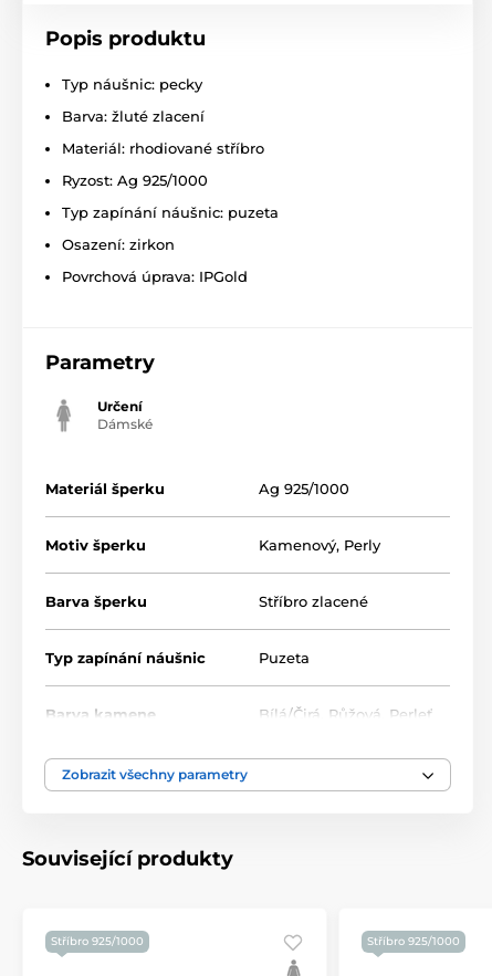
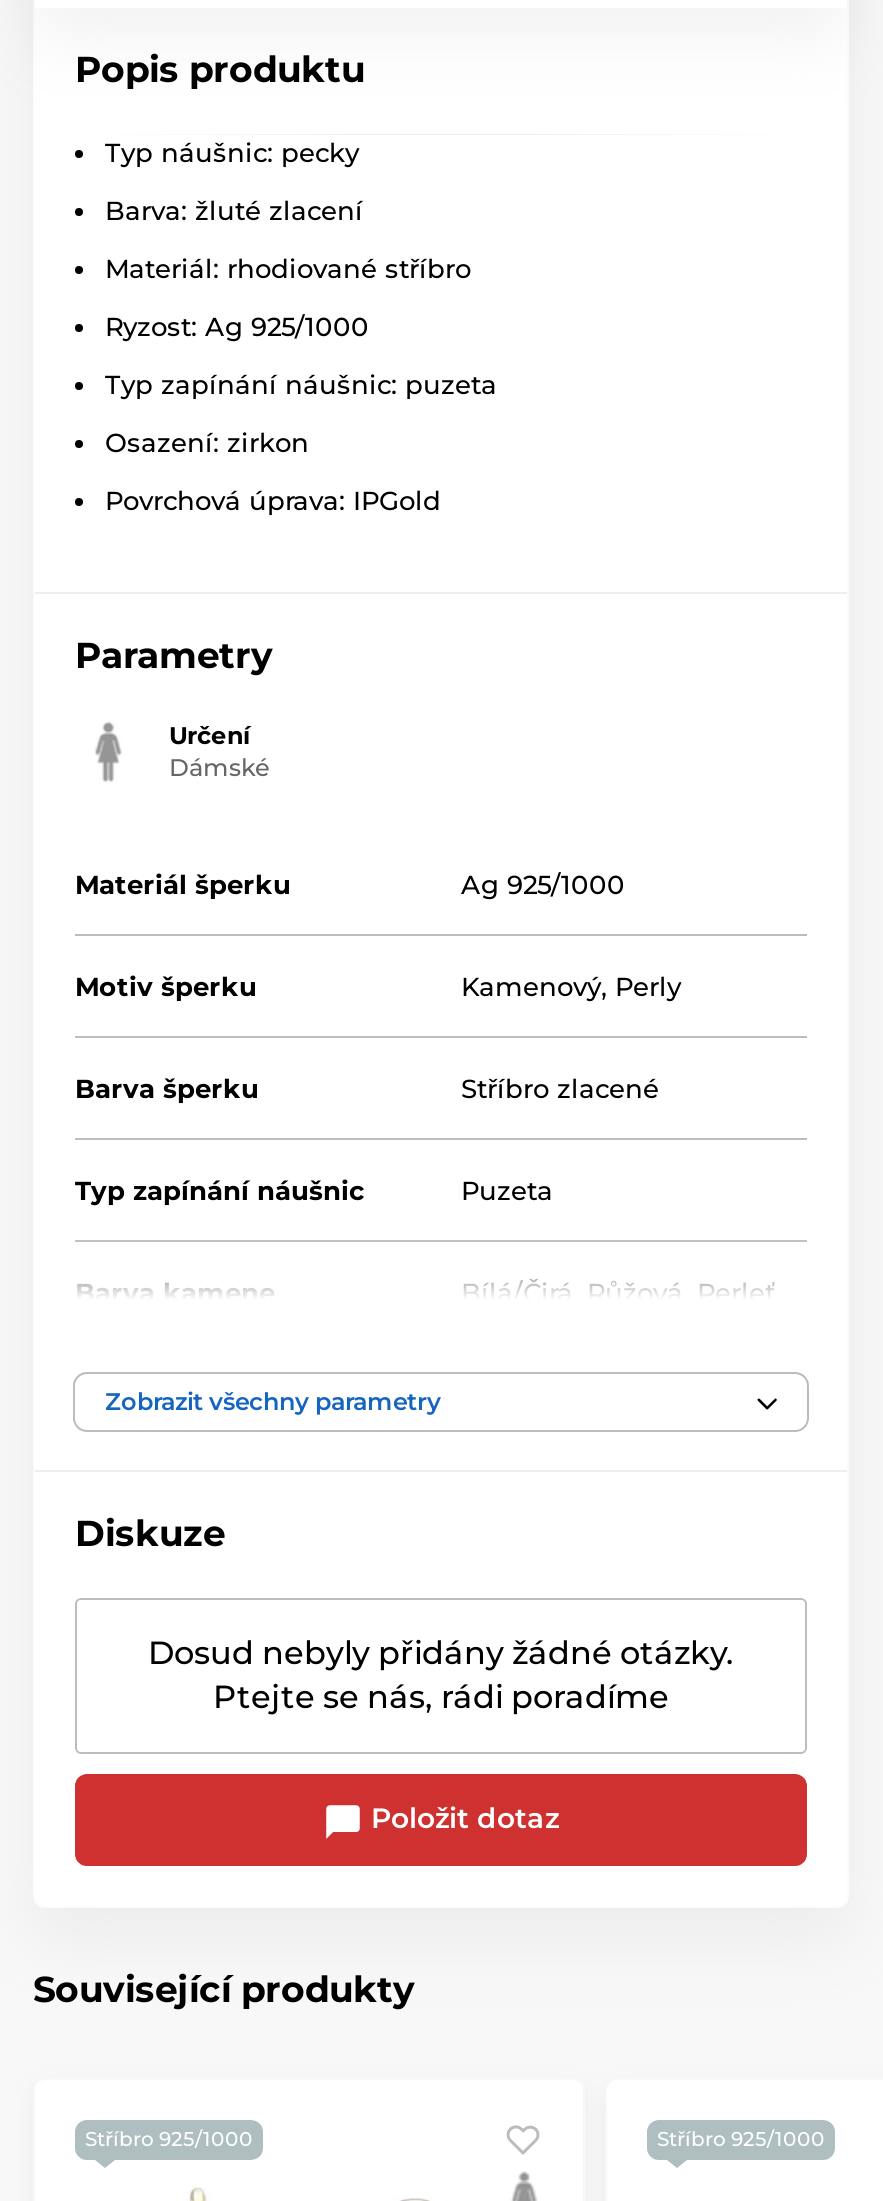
+ Diskuze
+ Dosud nebyly přidány žádné otázky.
+ Ptejte se nás, rádi poradíme
+ Položit dotaz
